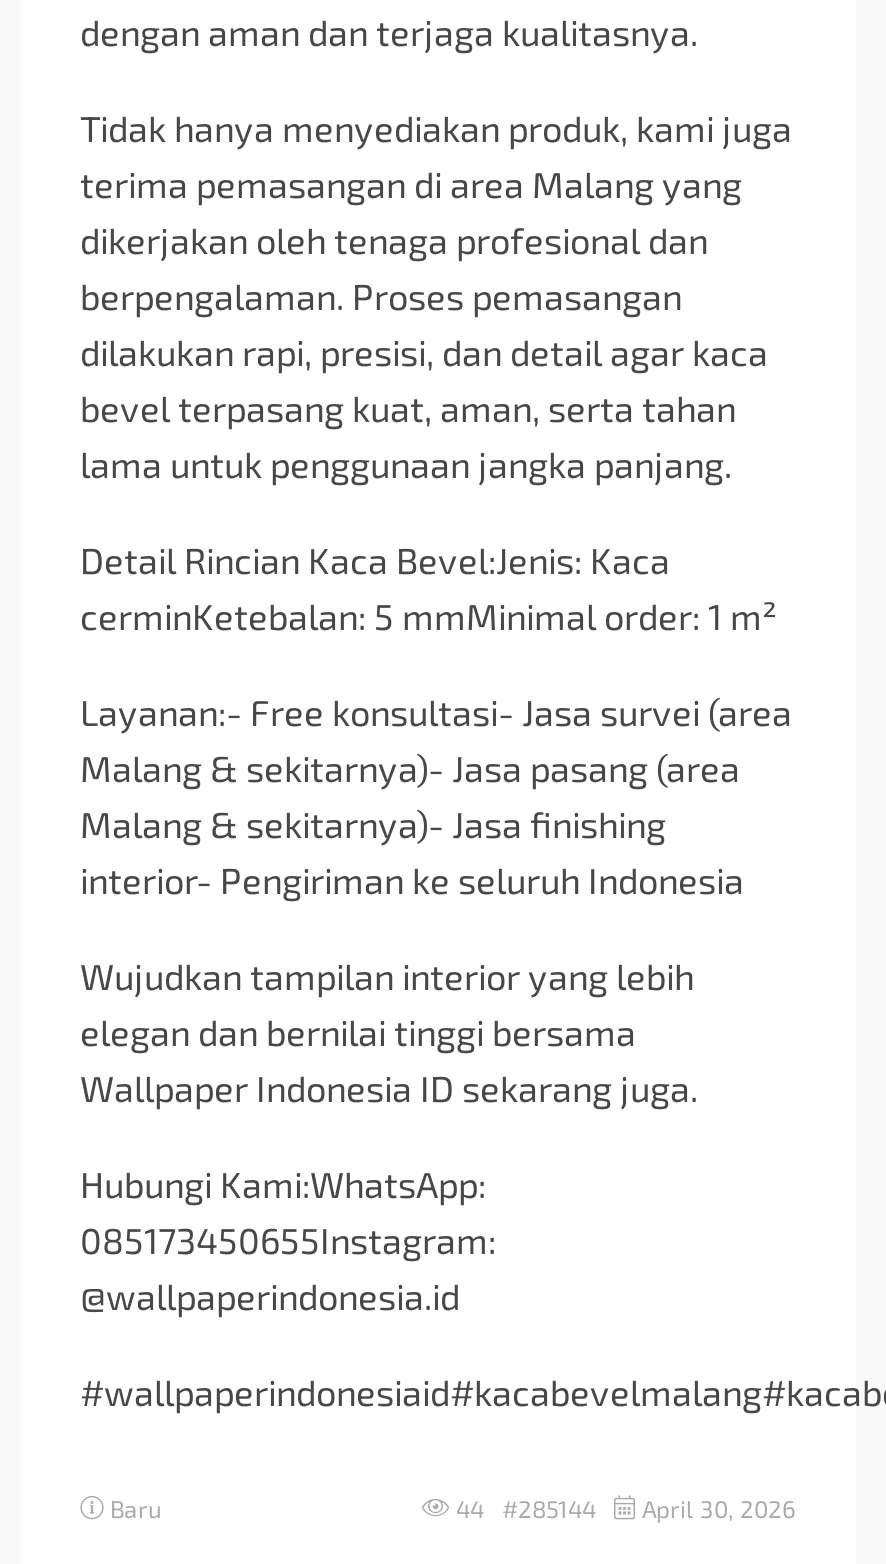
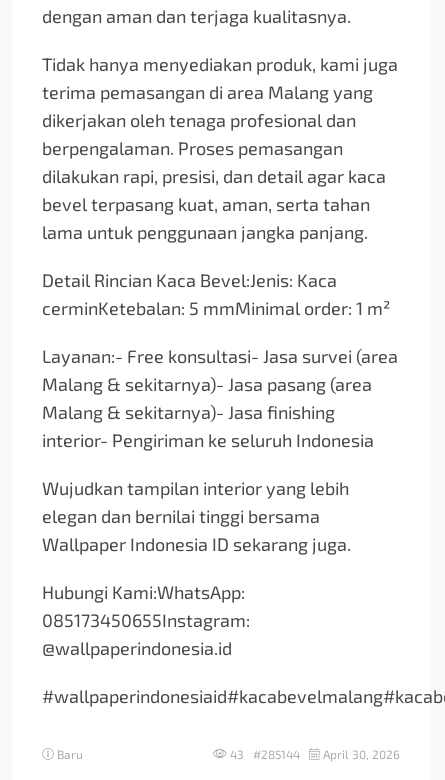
- 44 #285144 April 30, 2026
+ 43 #285144 April 30, 2026
